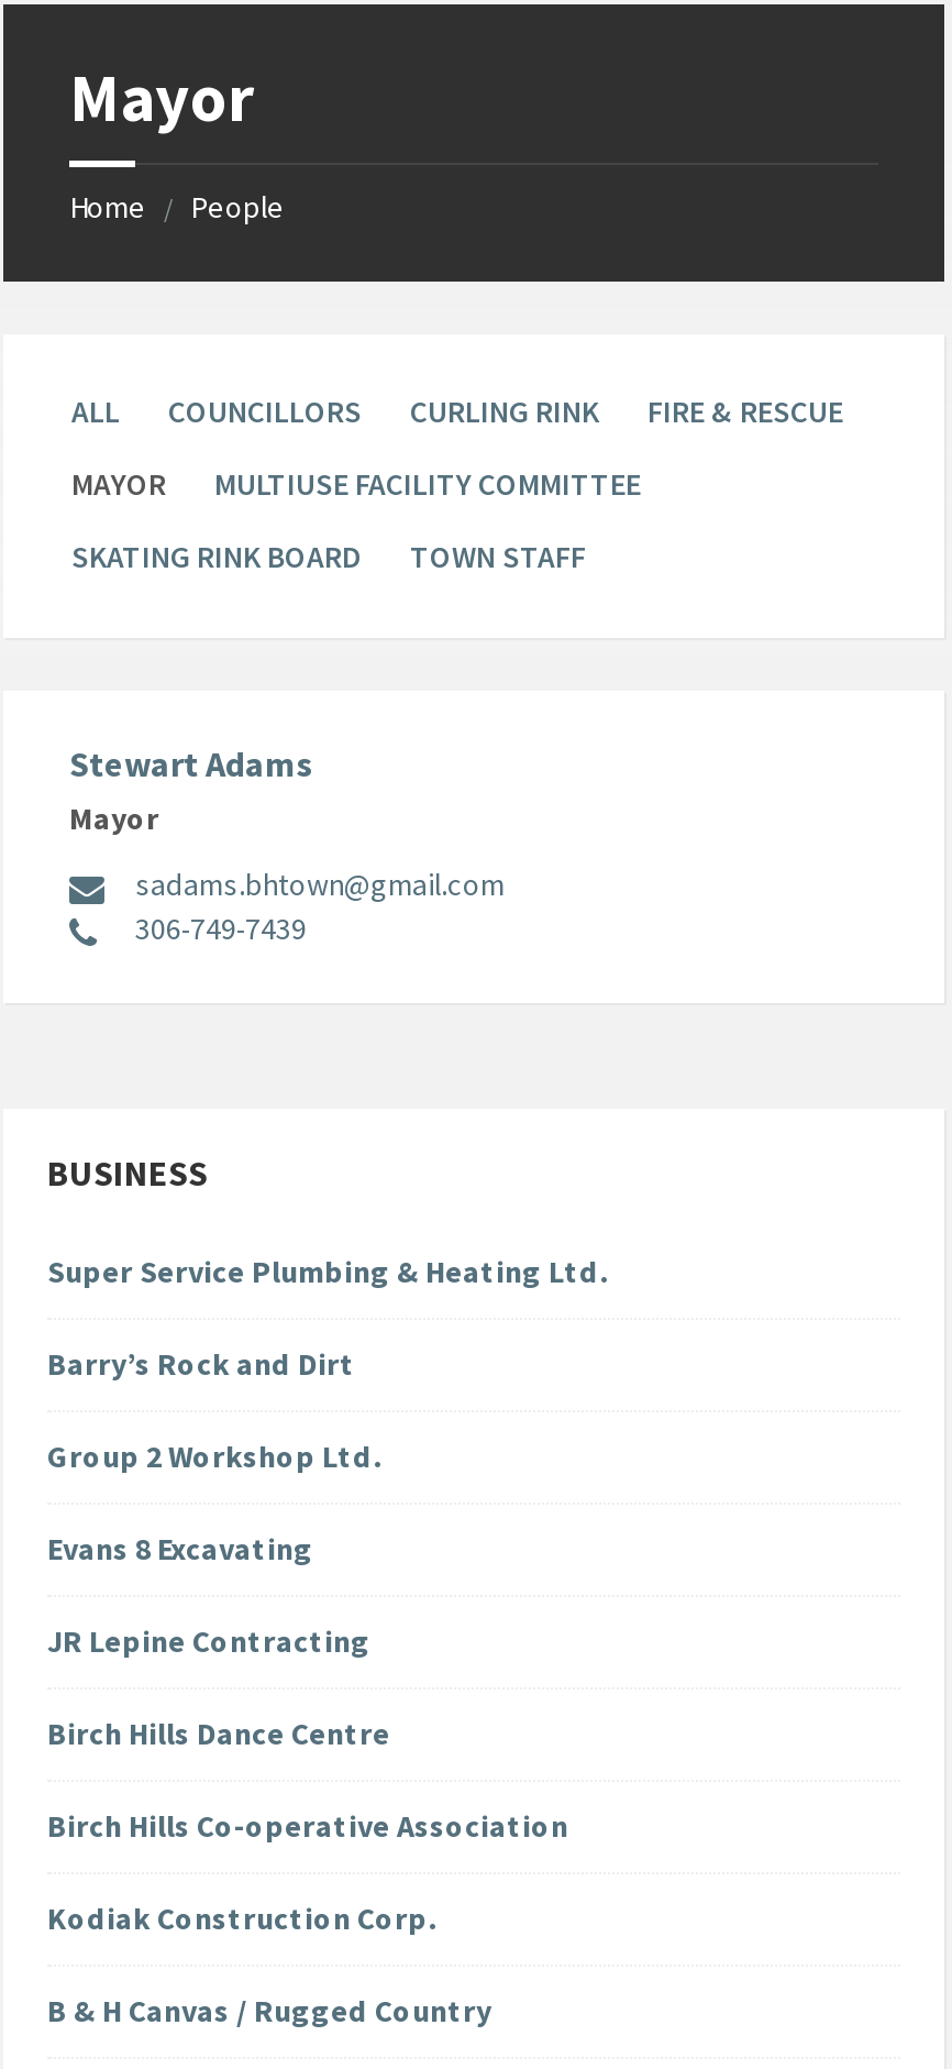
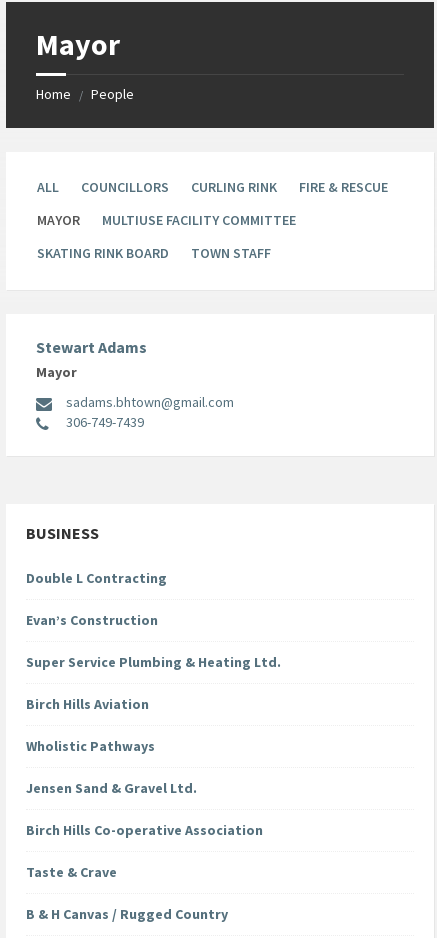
+ Double L Contracting
+ Evan’s Construction

moved down: Super Service Plumbing & Heating Ltd.

- Barry’s Rock and Dirt
- Group 2 Workshop Ltd.
- Evans 8 Excavating
- JR Lepine Contracting
- Birch Hills Dance Centre
+ Birch Hills Aviation
+ Wholistic Pathways
+ Jensen Sand & Gravel Ltd.

- Kodiak Construction Corp.
+ Taste & Crave
